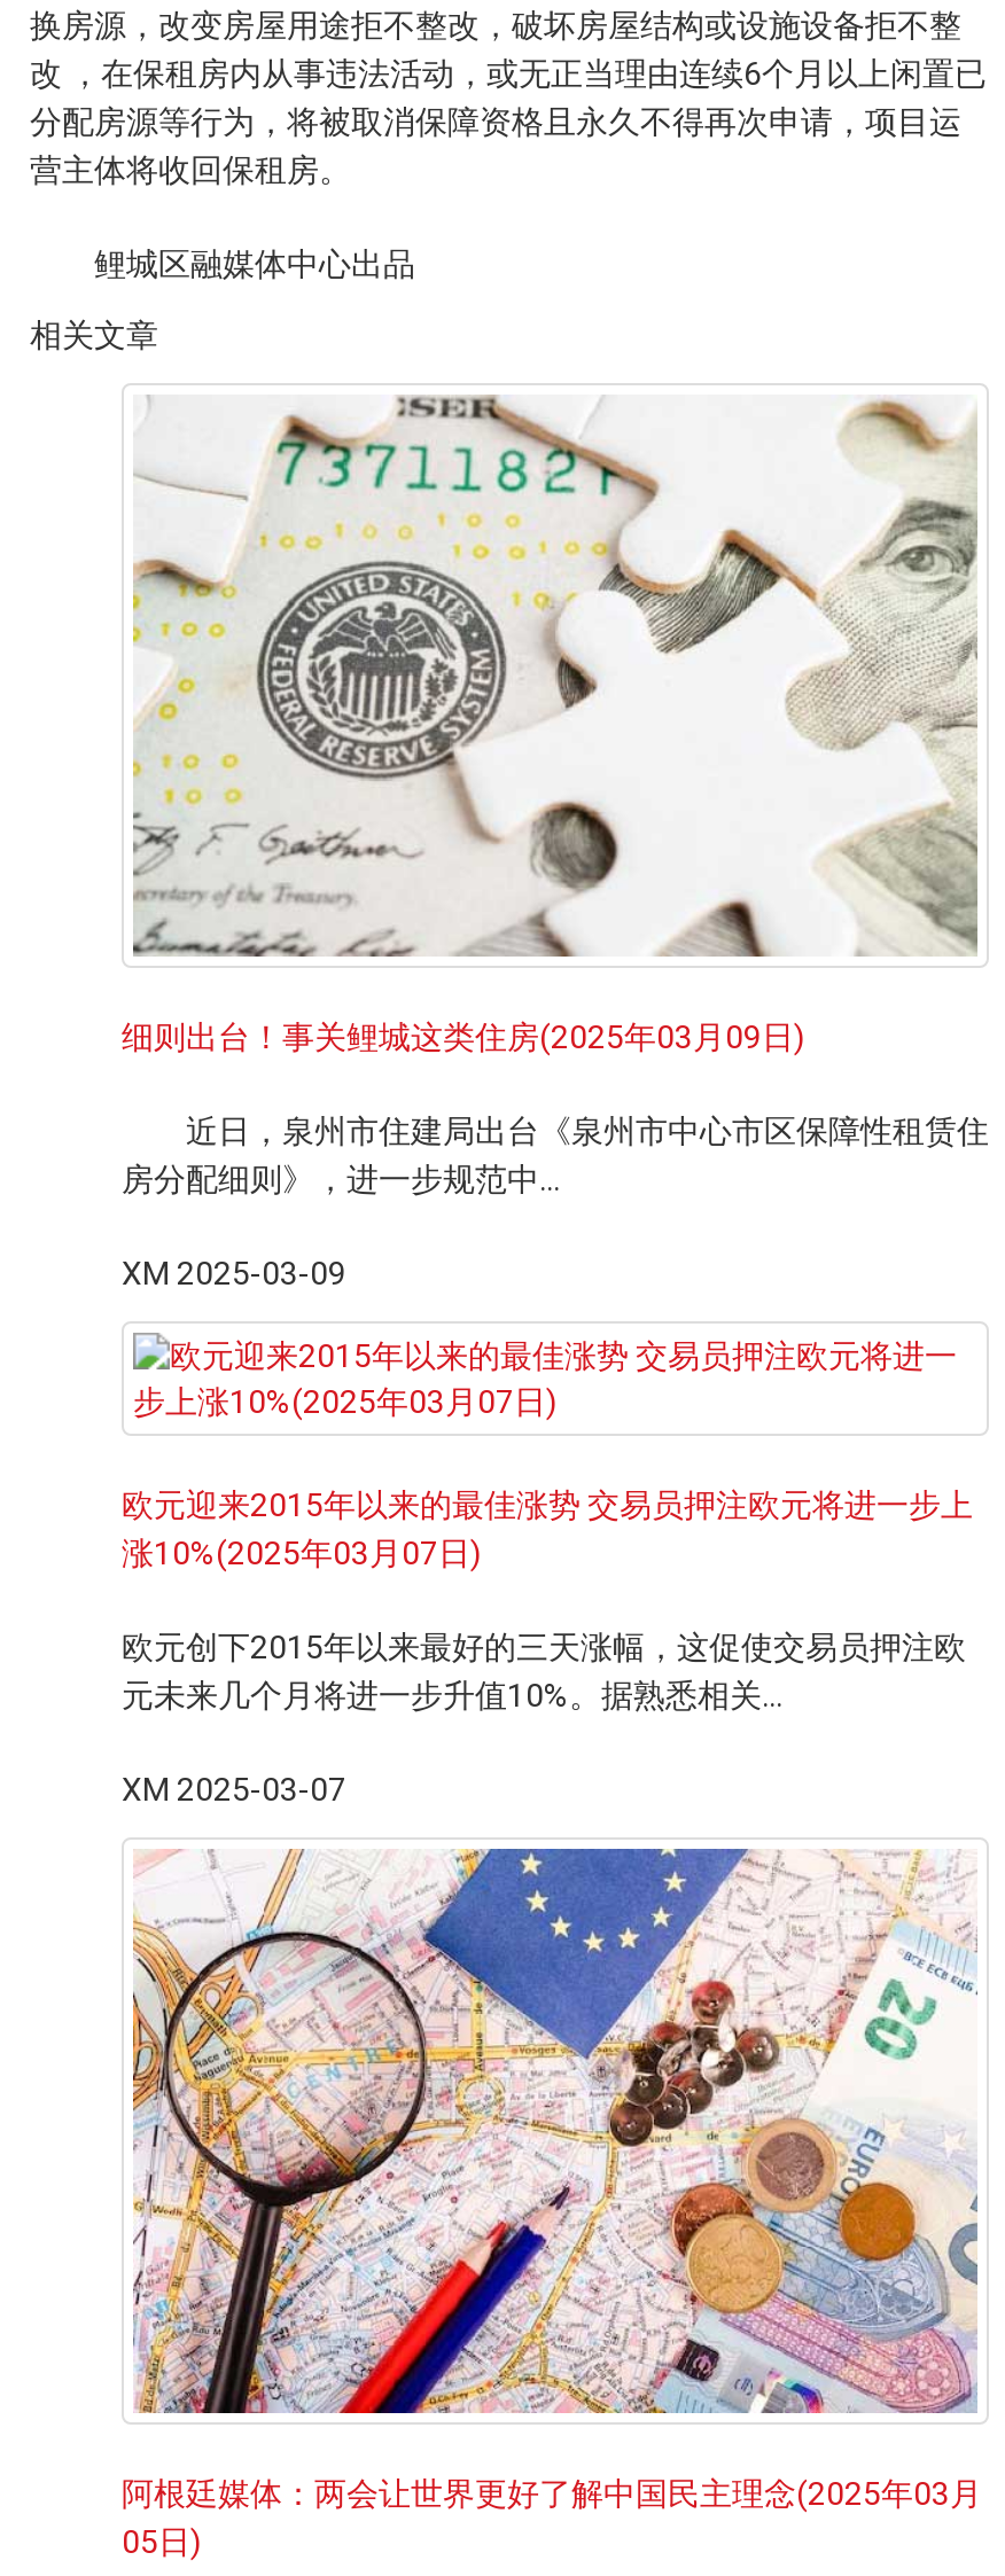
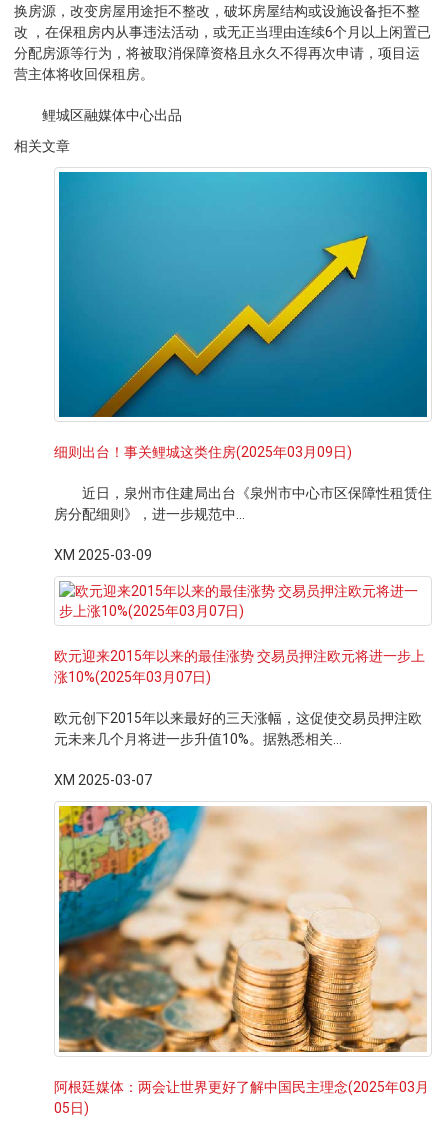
- [image]
+ [image]

- [image]
+ [image]
